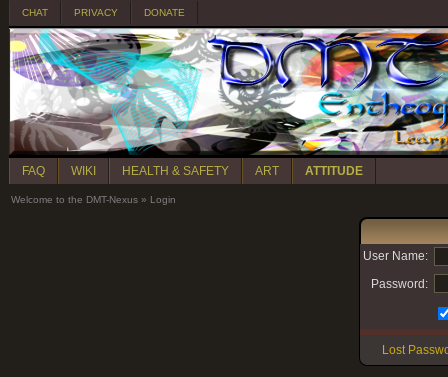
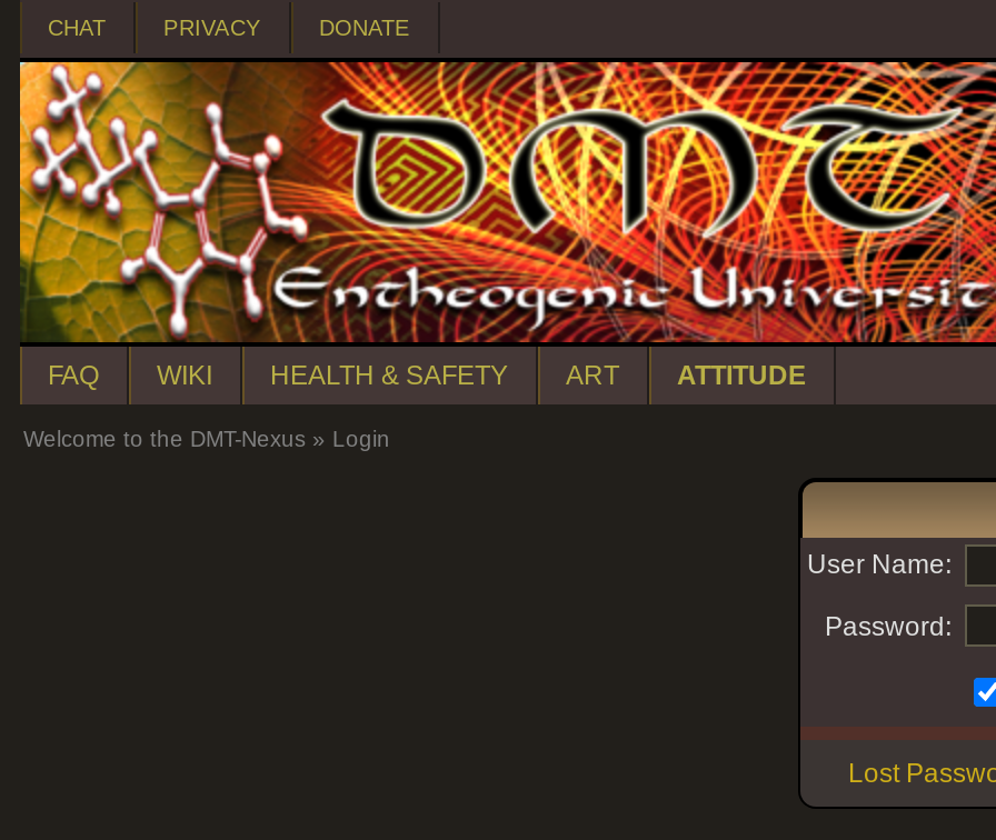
- [image]
+ [image]
